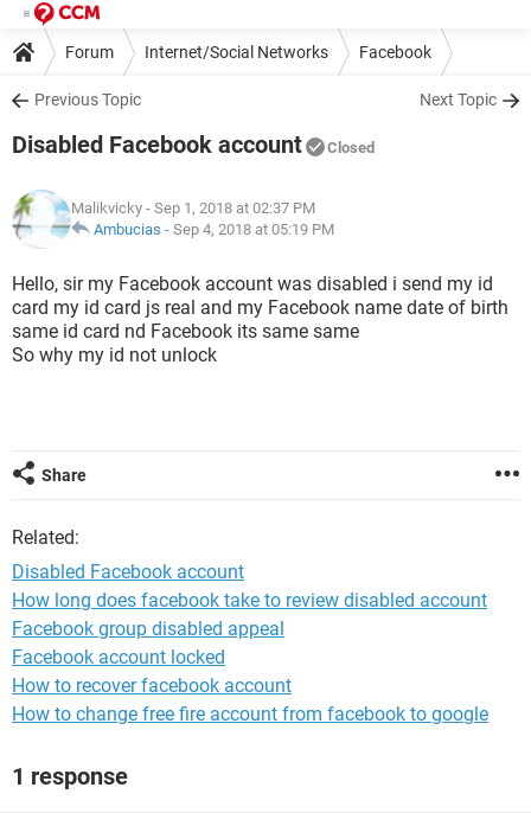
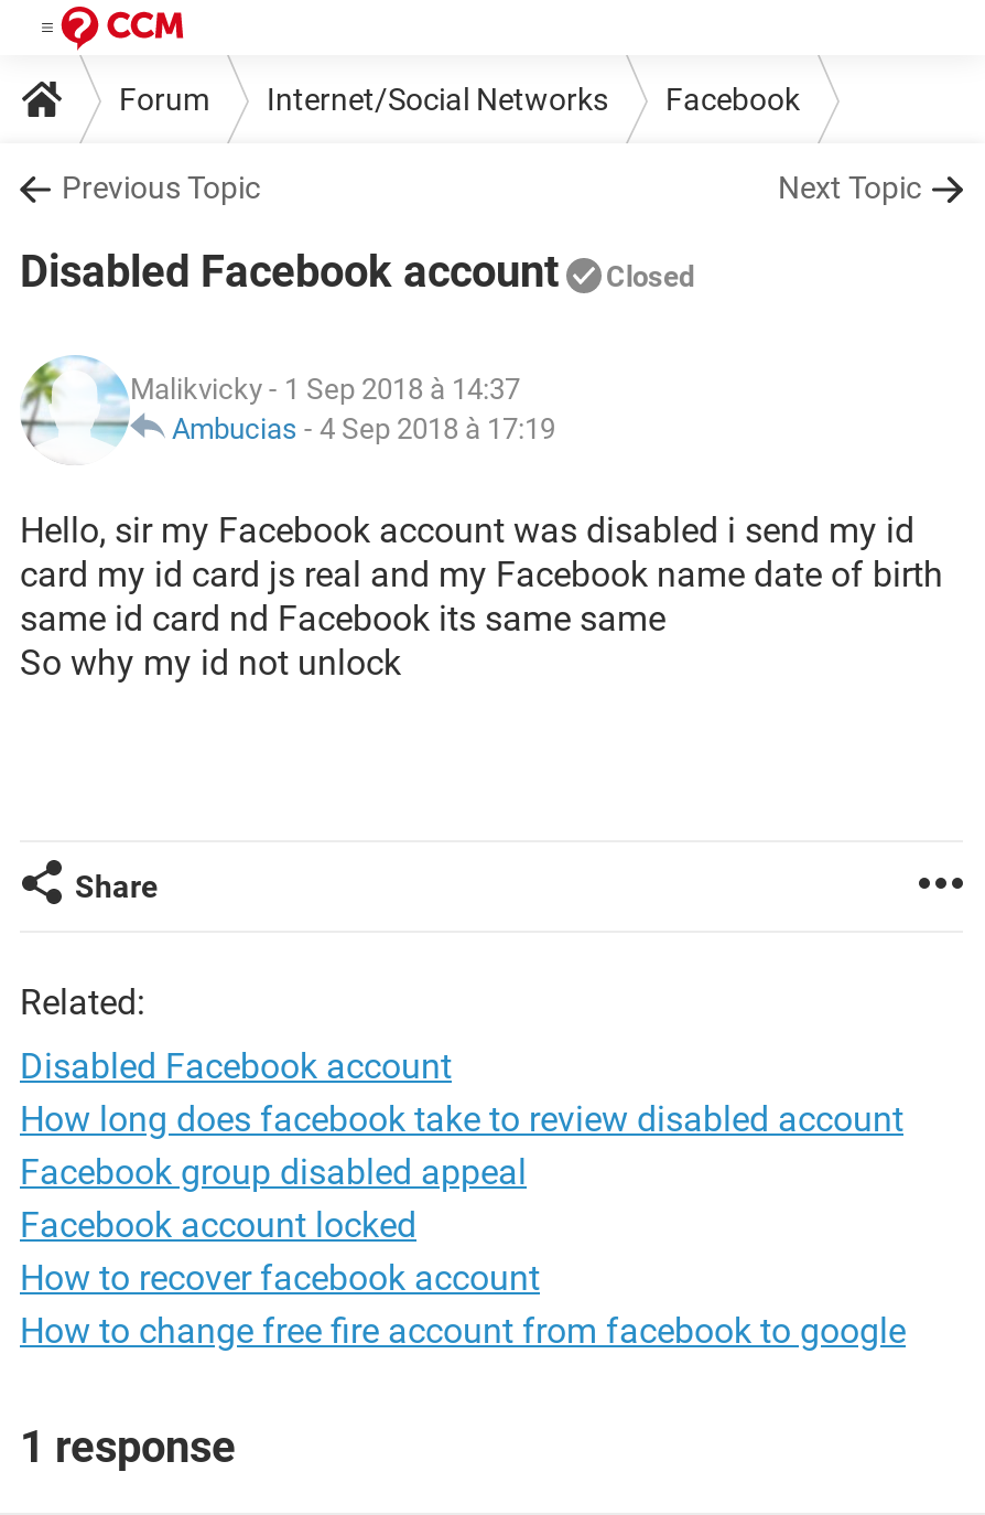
- Malikvicky - Sep 1, 2018 at 02:37 PM
- Ambucias - Sep 4, 2018 at 05:19 PM
+ Malikvicky - 1 Sep 2018 à 14:37
+ Ambucias - 4 Sep 2018 à 17:19
